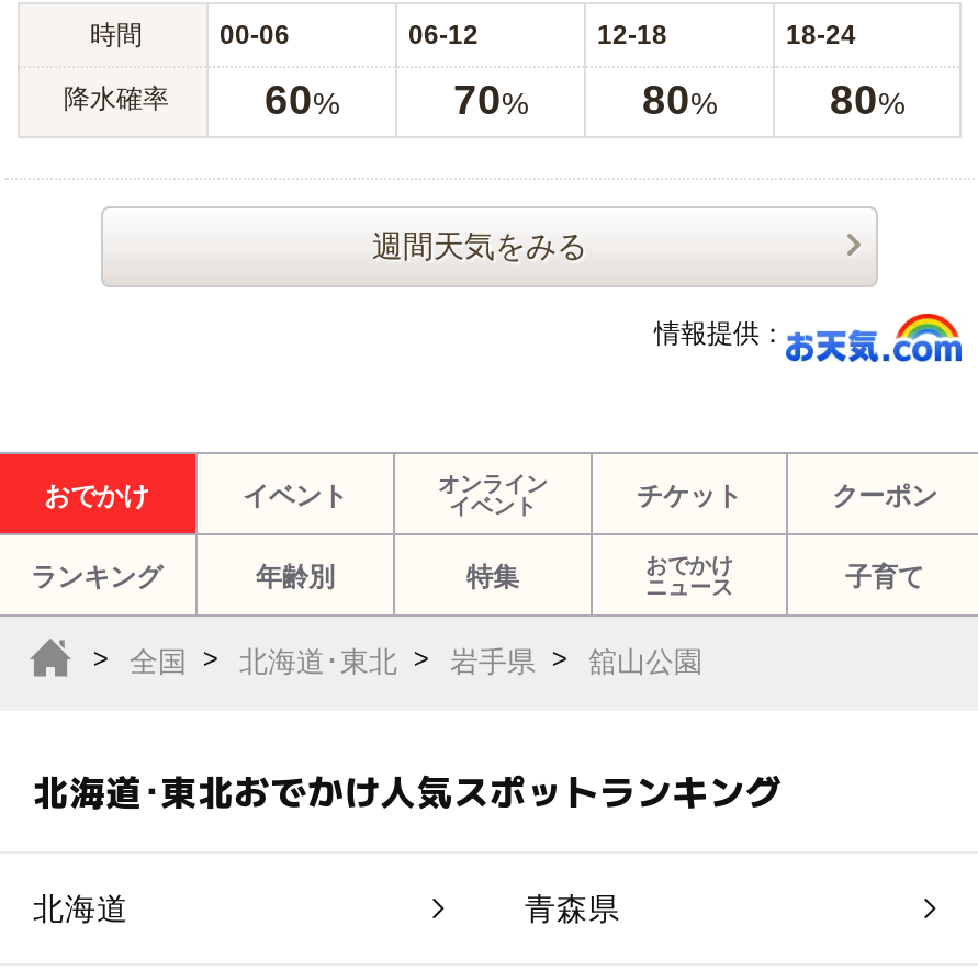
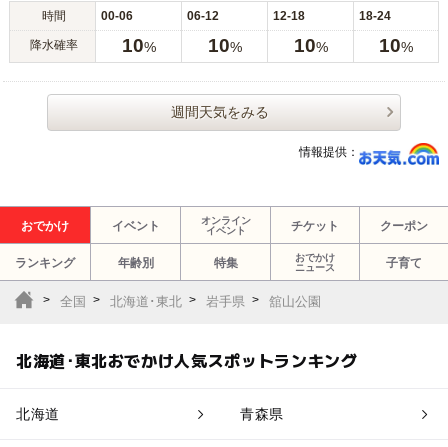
- 60%
+ 10%

- 70%
+ 10%

- 80%
+ 10%

- 80%
+ 10%
